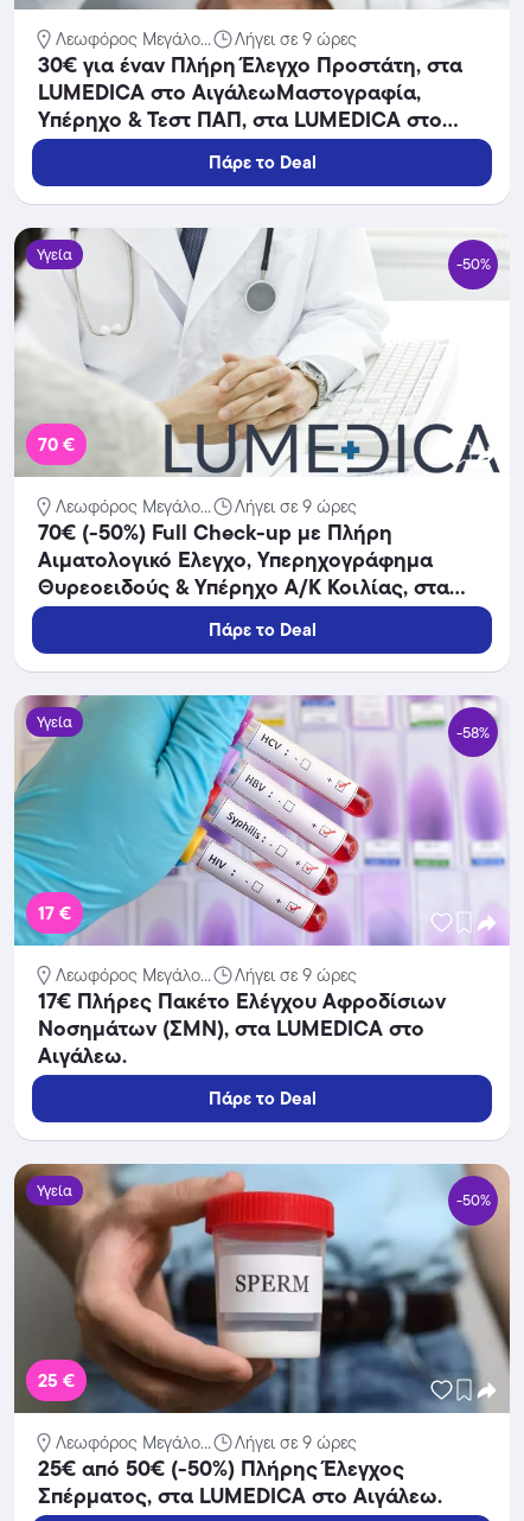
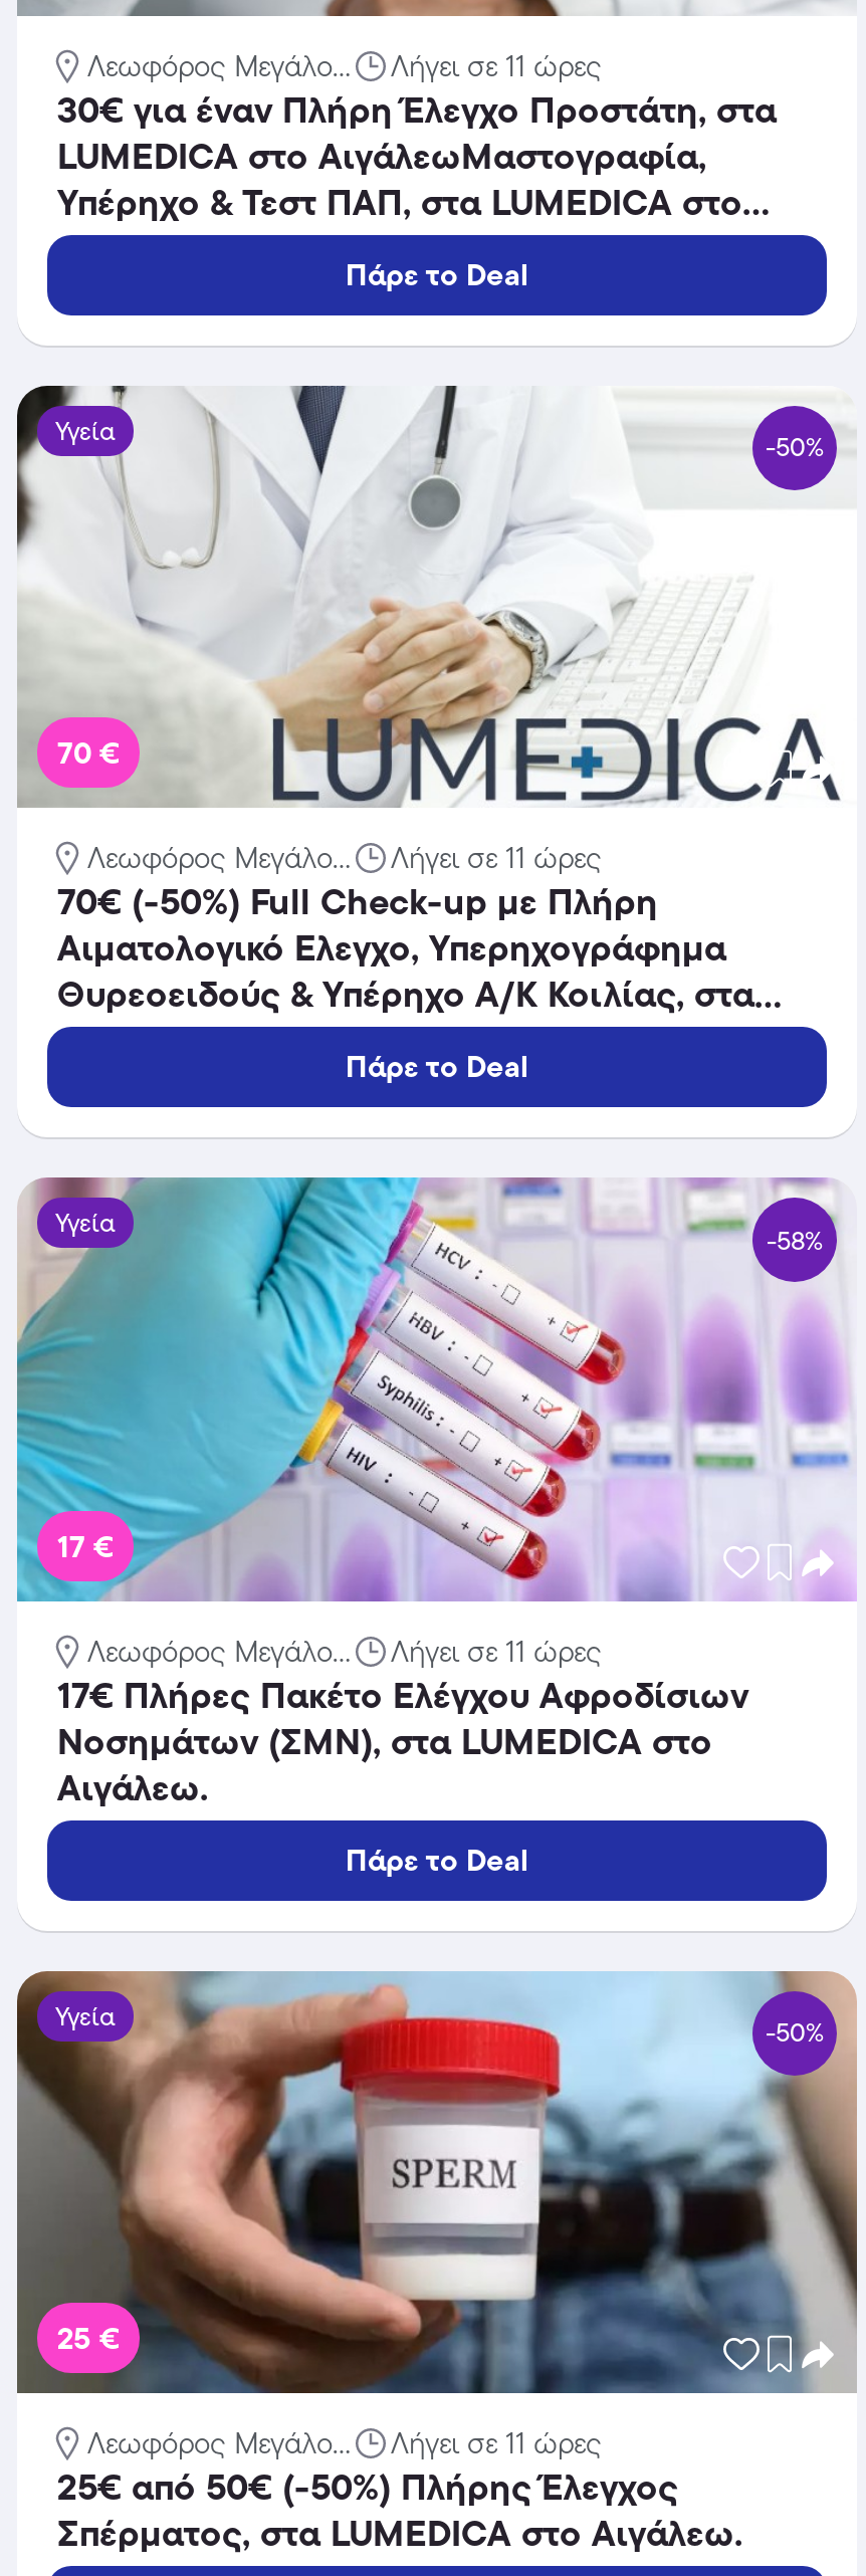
- Λεωφόρος Μεγάλο... Λήγει σε 9 ώρες
+ Λεωφόρος Μεγάλο... Λήγει σε 11 ώρες

- Λεωφόρος Μεγάλο... Λήγει σε 9 ώρες
+ Λεωφόρος Μεγάλο... Λήγει σε 11 ώρες

- Λεωφόρος Μεγάλο... Λήγει σε 9 ώρες
+ Λεωφόρος Μεγάλο... Λήγει σε 11 ώρες

- Λεωφόρος Μεγάλο... Λήγει σε 9 ώρες
+ Λεωφόρος Μεγάλο... Λήγει σε 11 ώρες
